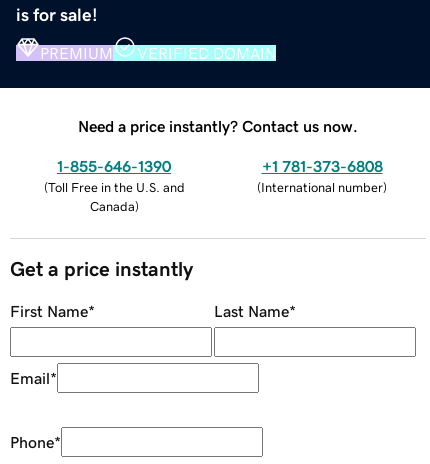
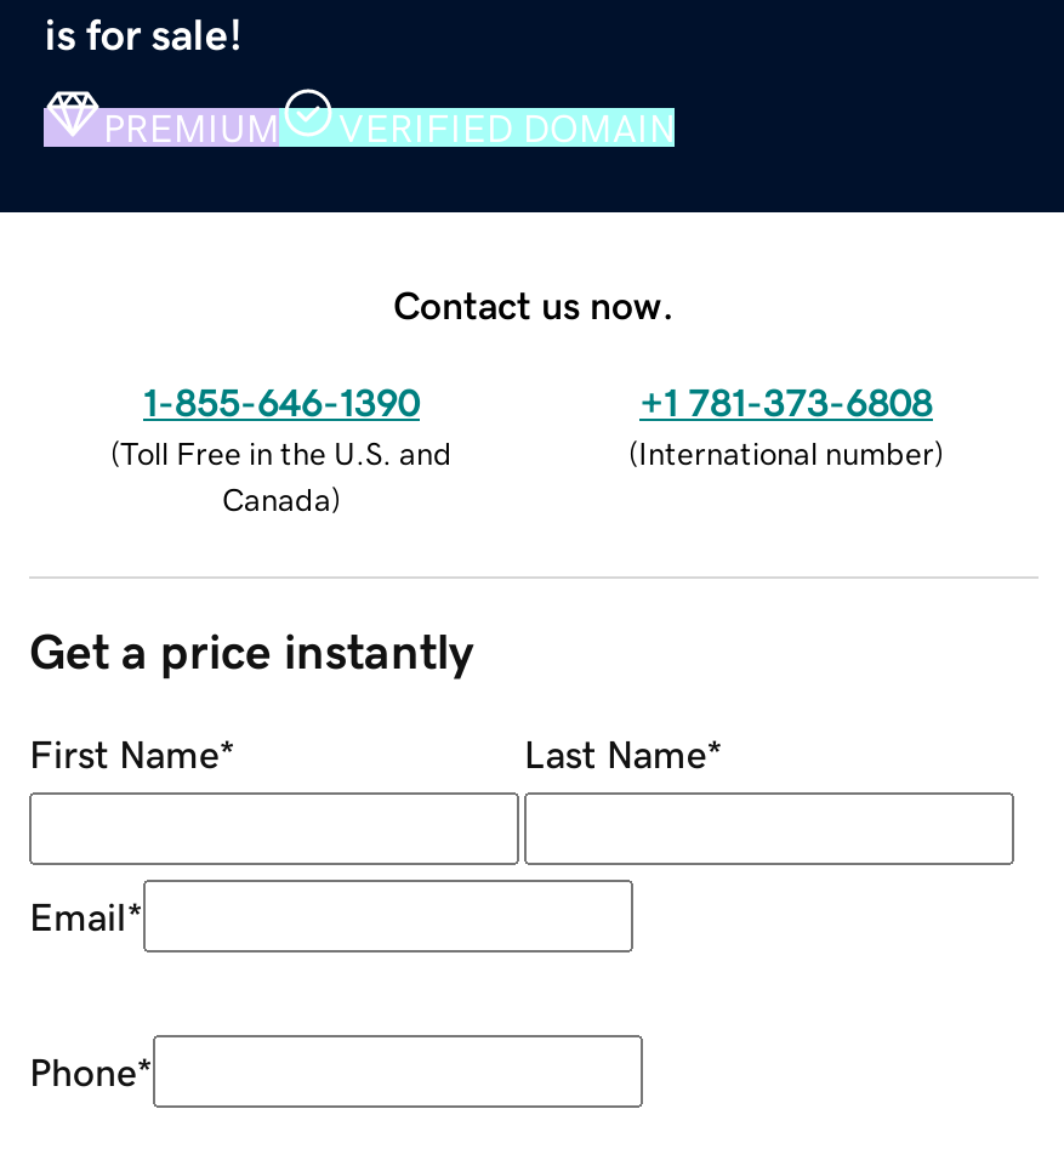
- Need a price instantly? Contact us now.
+ Contact us now.
